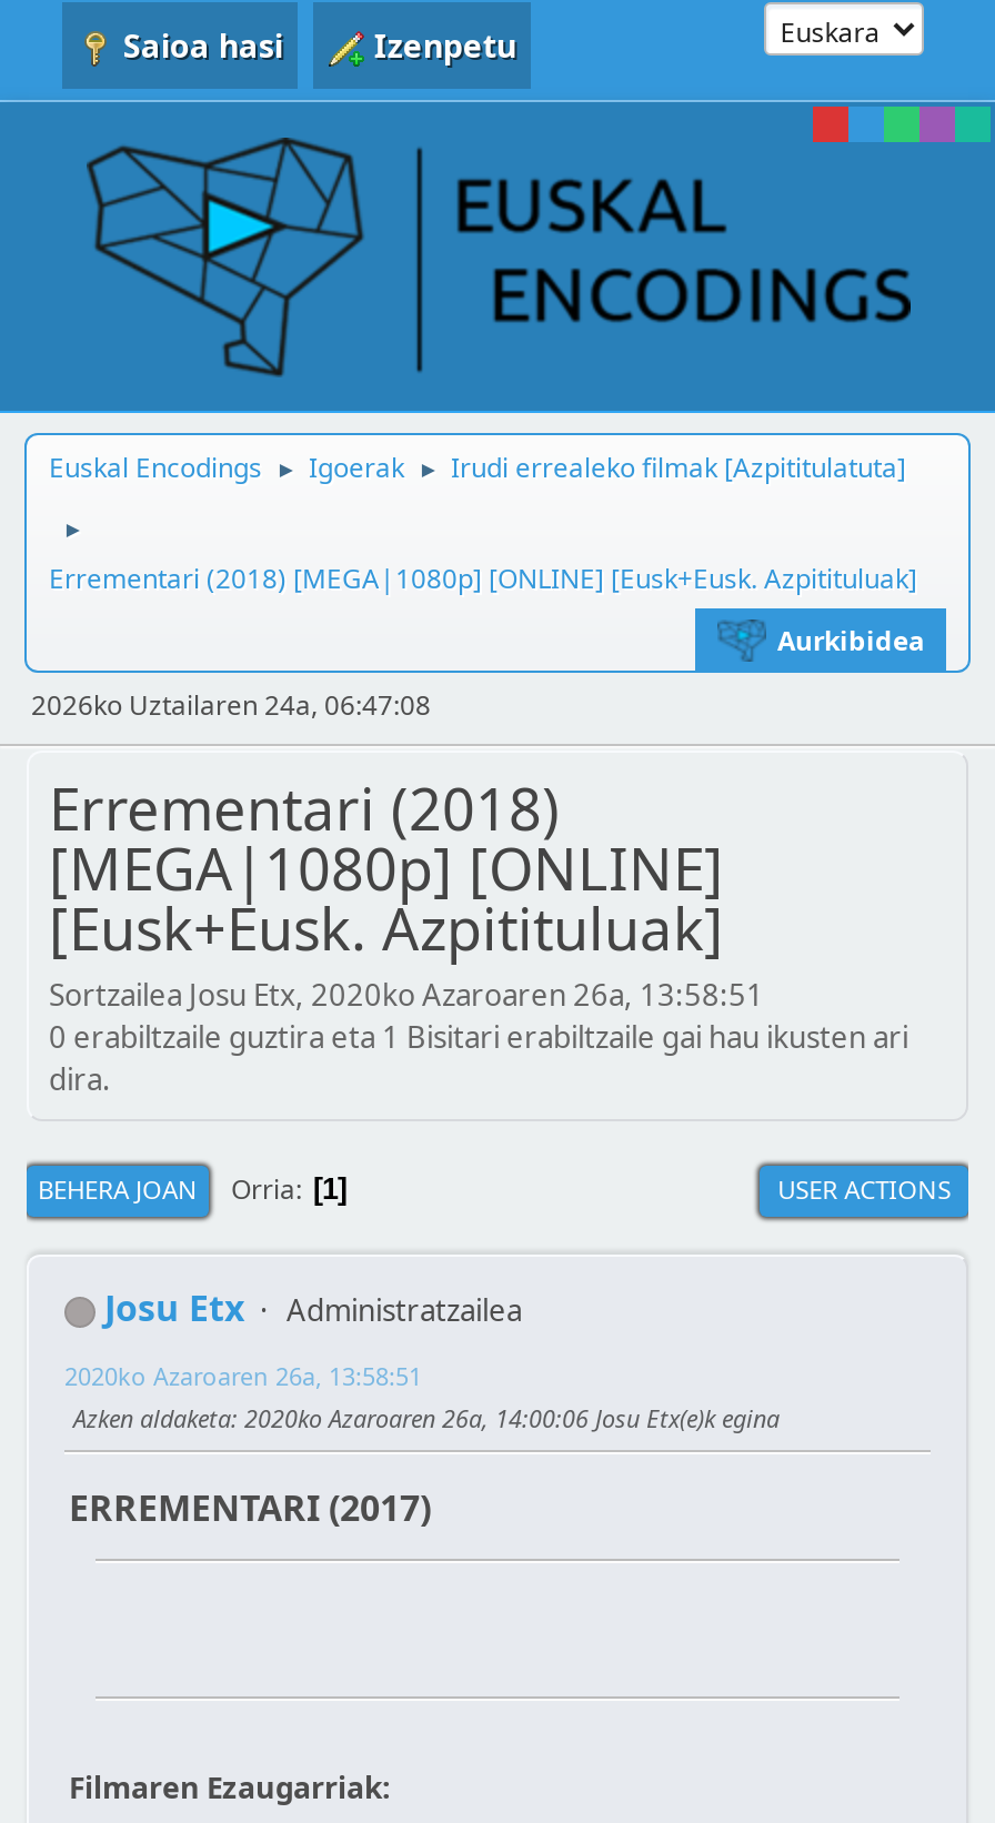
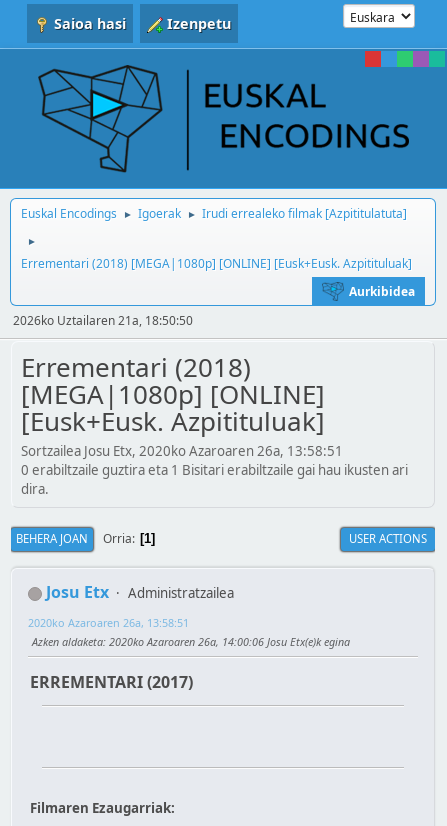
- 2026ko Uztailaren 24a, 06:47:08
+ 2026ko Uztailaren 21a, 18:50:50
